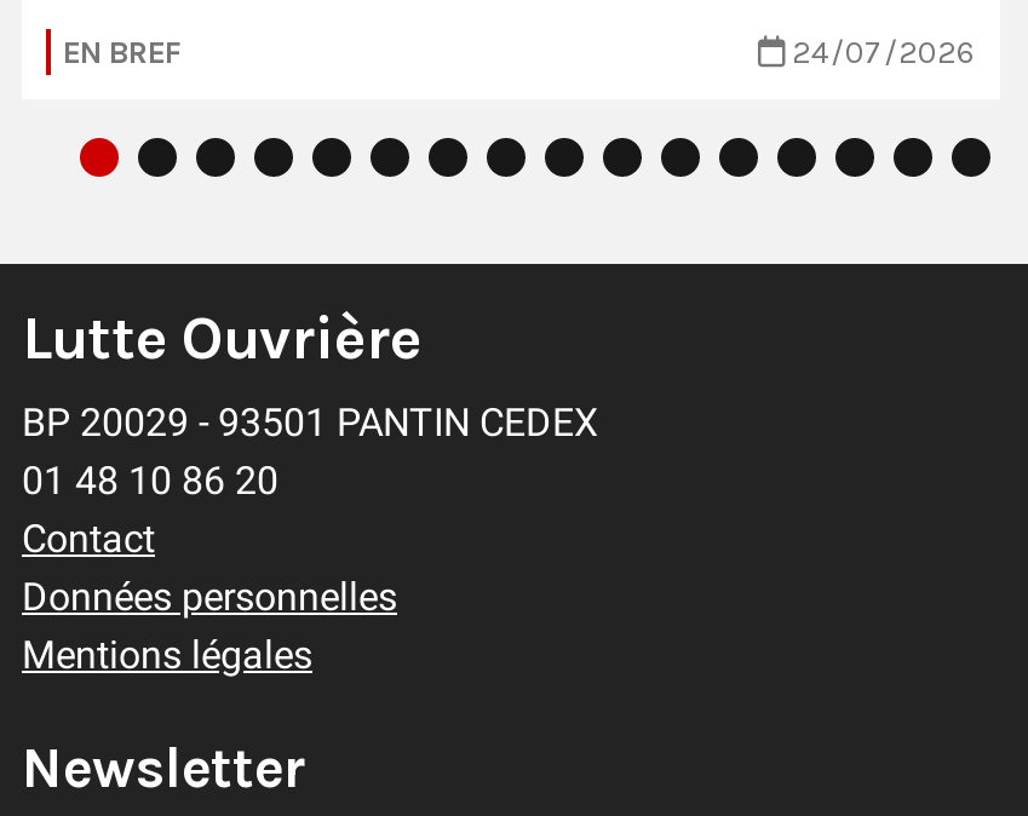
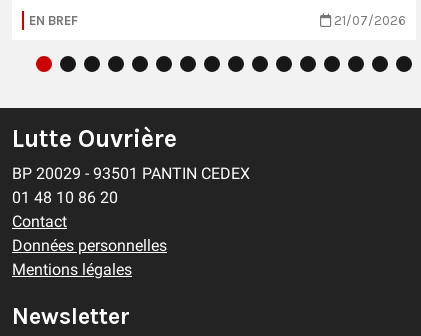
- 24/07/2026
+ 21/07/2026
